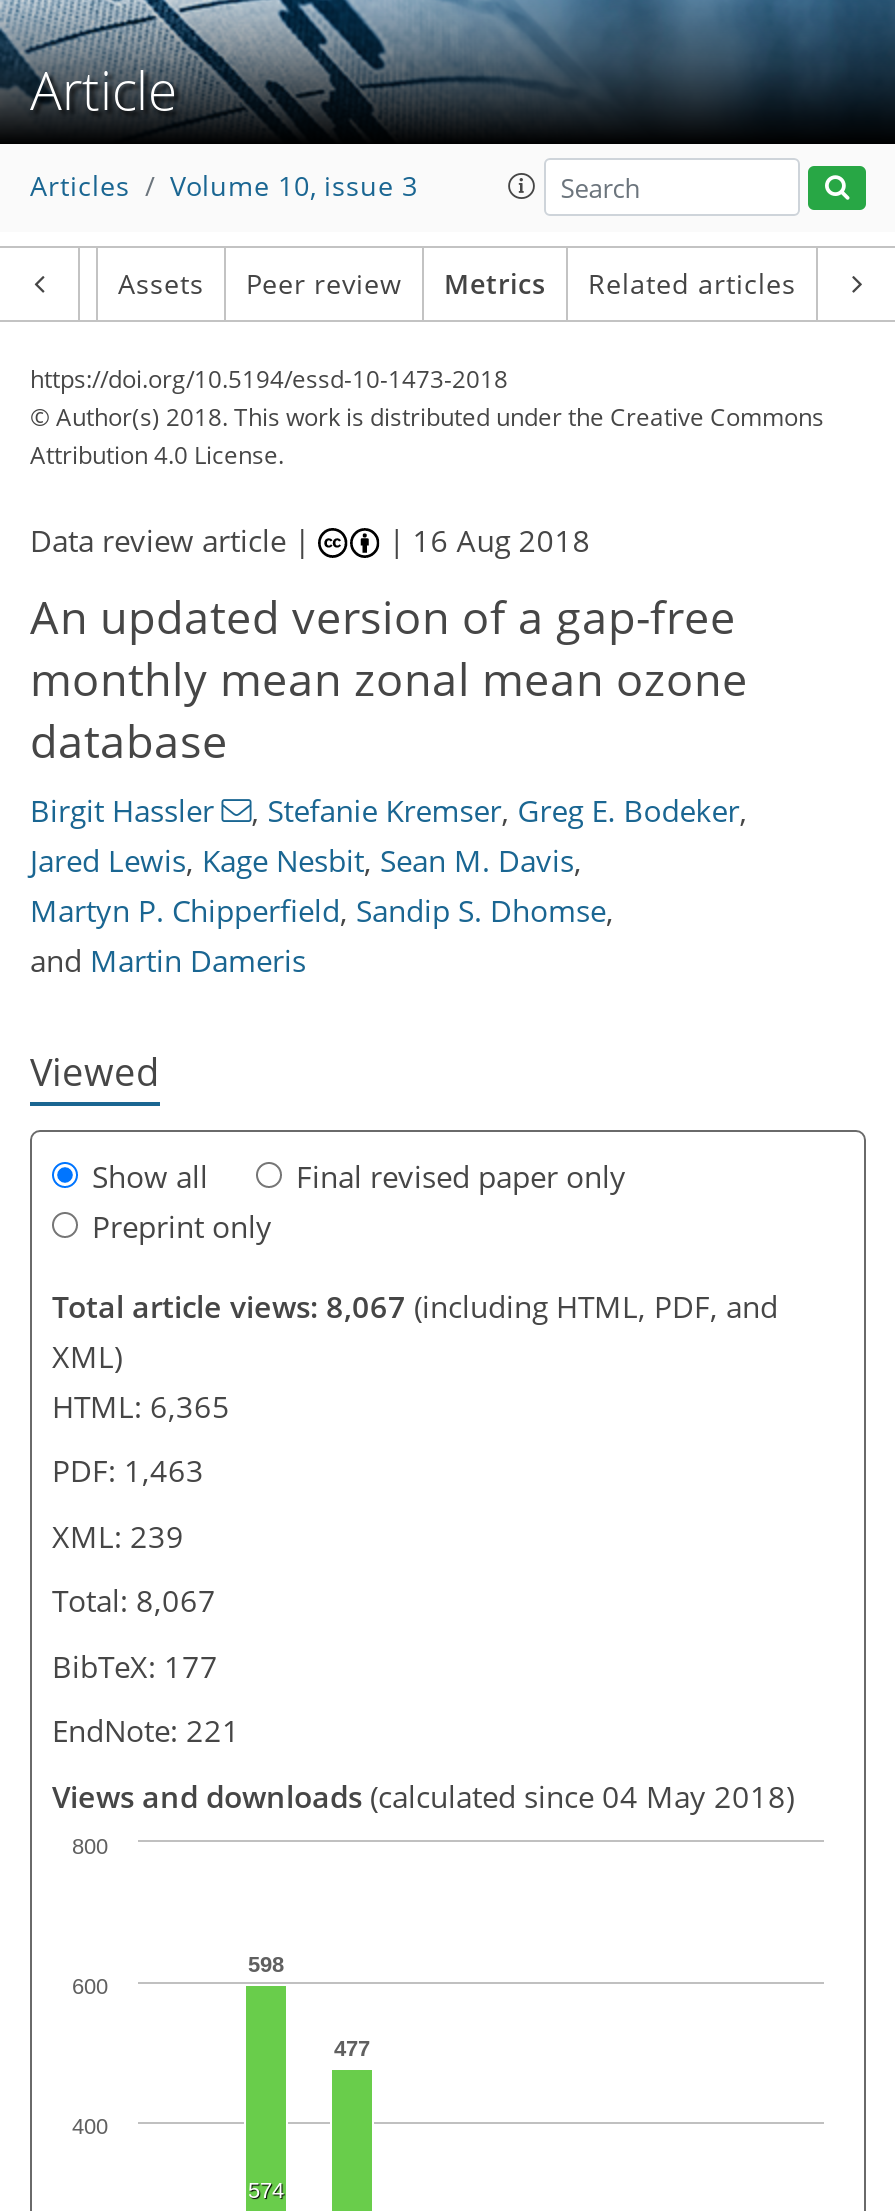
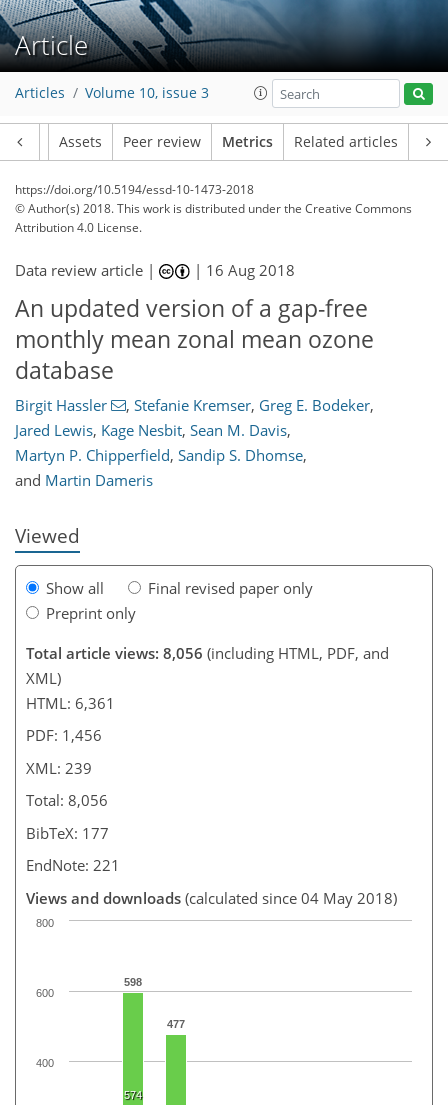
- Total article views: 8,067 (including HTML, PDF, and
+ Total article views: 8,056 (including HTML, PDF, and

- HTML: 6,365
+ HTML: 6,361

- PDF: 1,463
+ PDF: 1,456

- Total: 8,067
+ Total: 8,056
